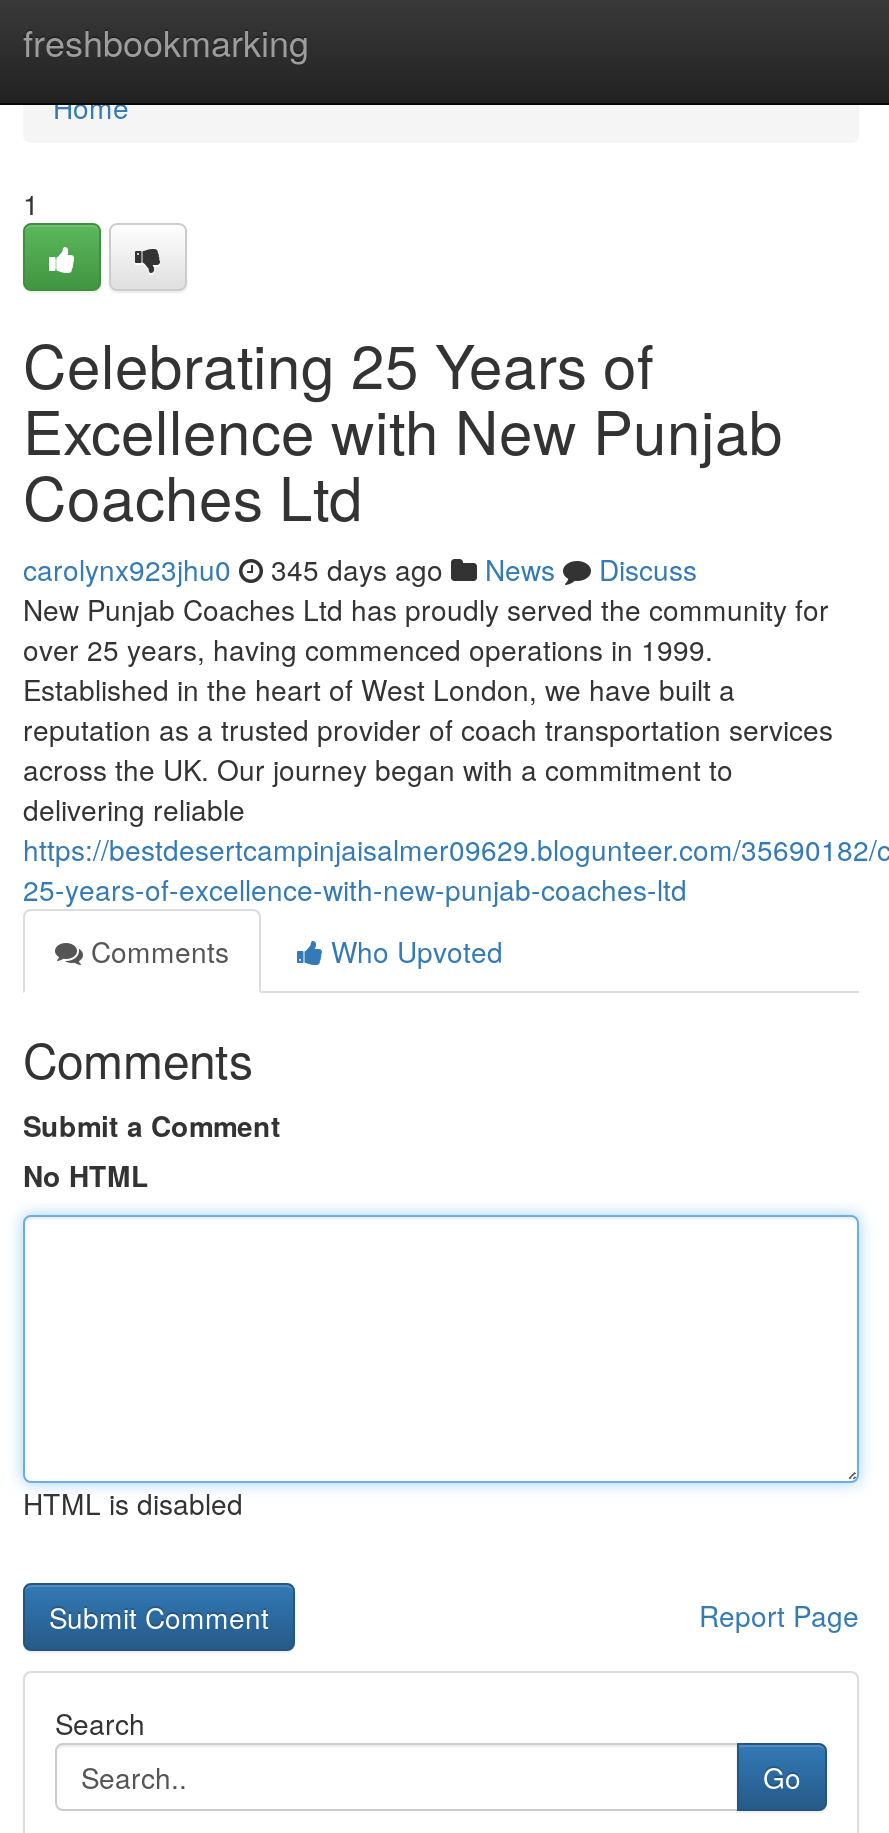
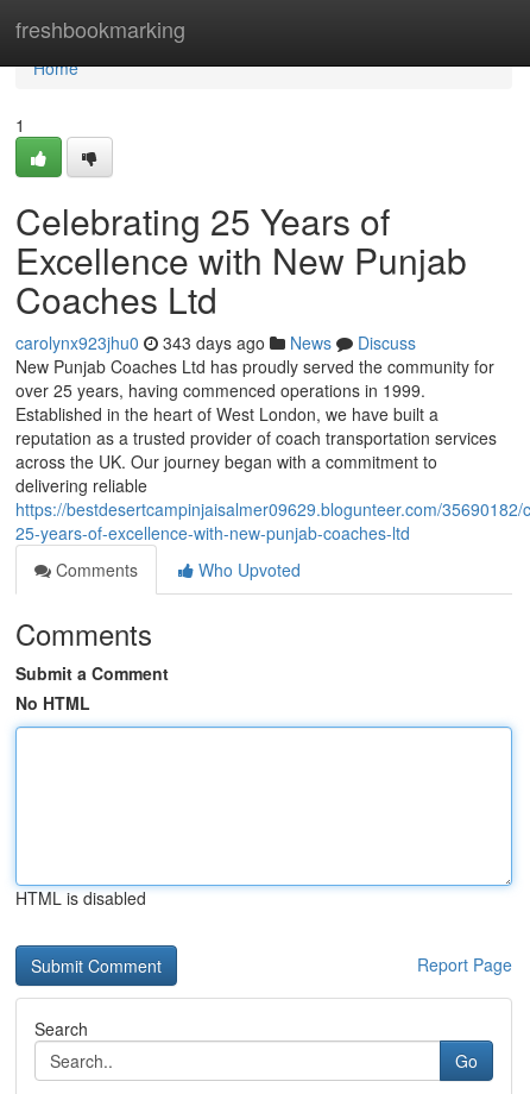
- carolynx923jhu0 345 days ago News Discuss
+ carolynx923jhu0 343 days ago News Discuss
